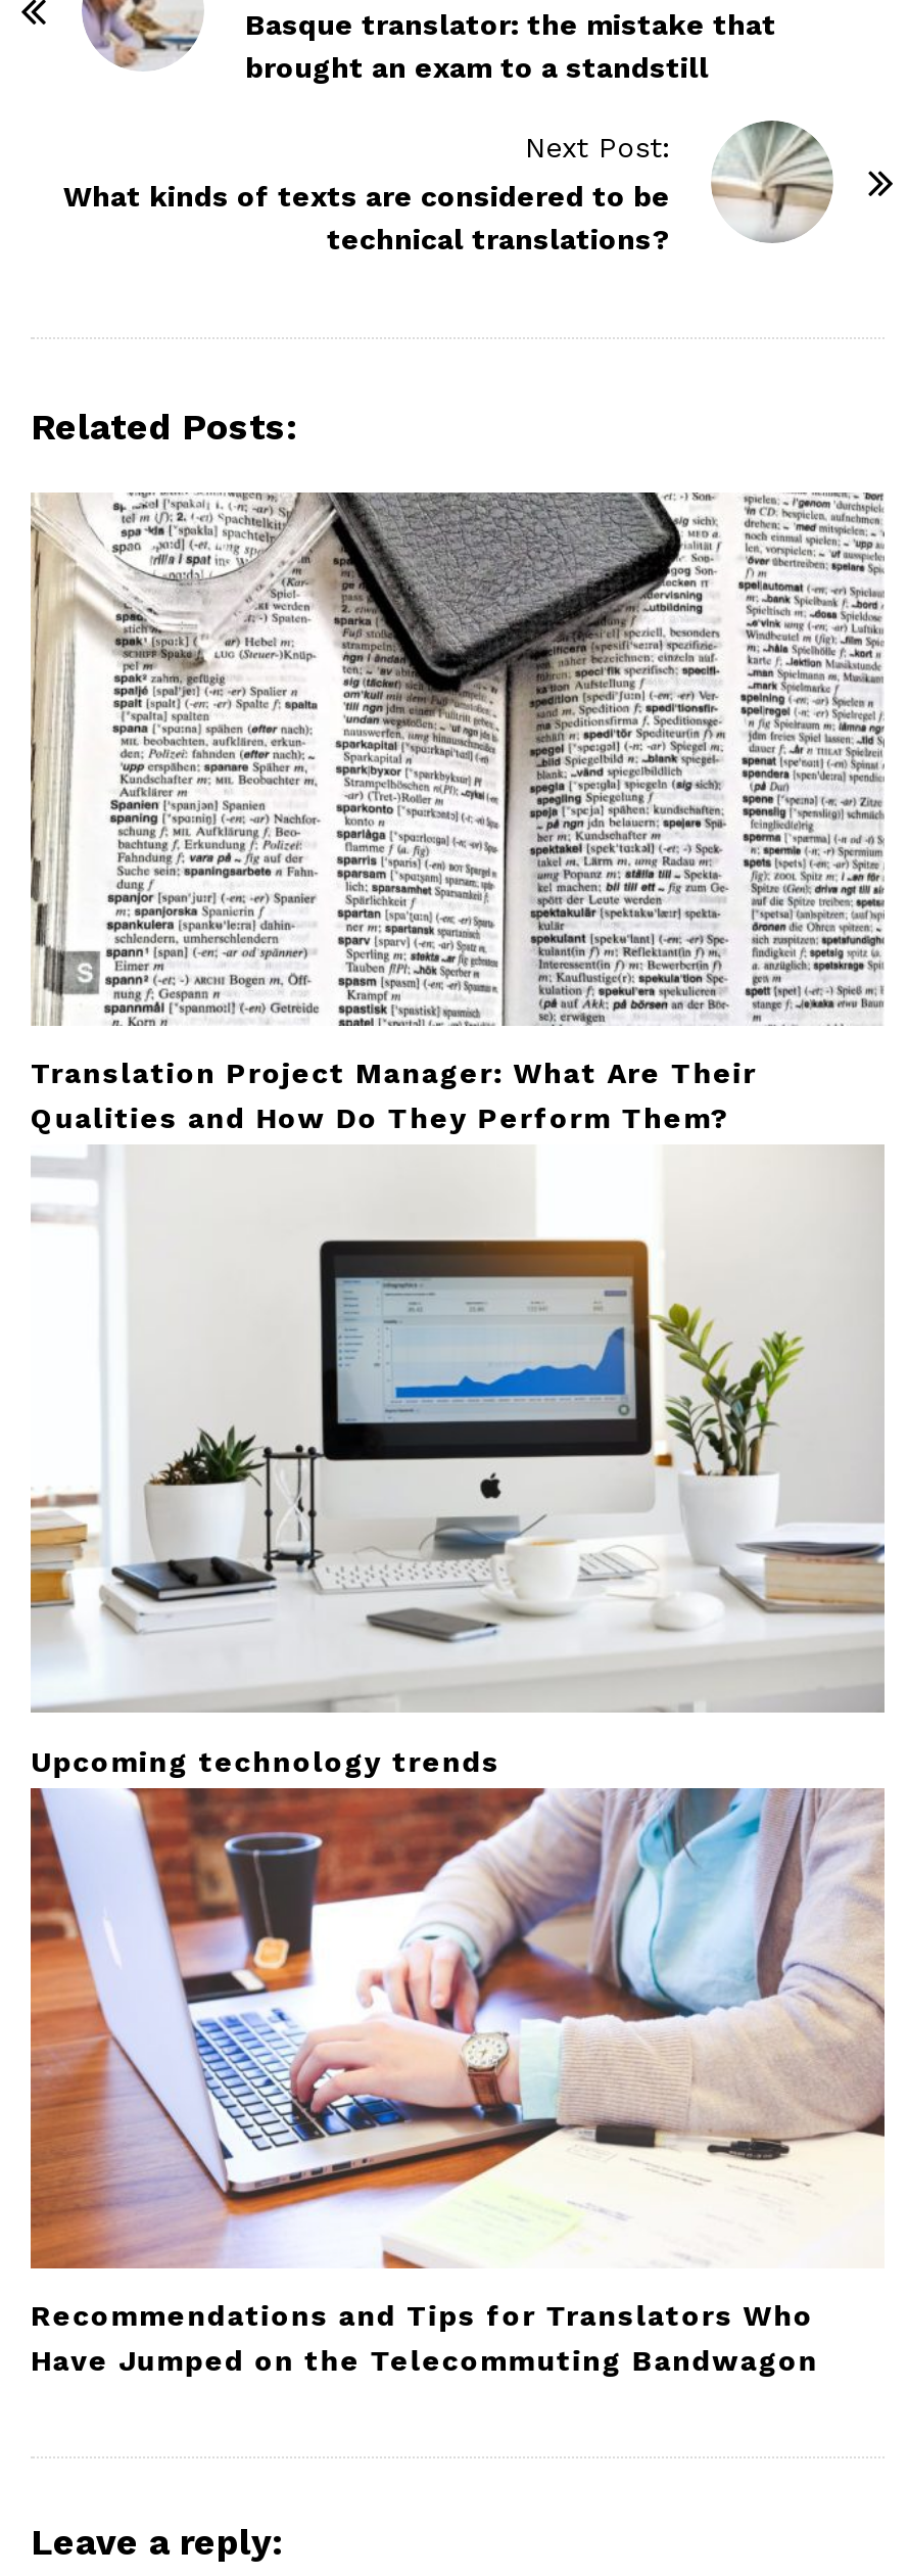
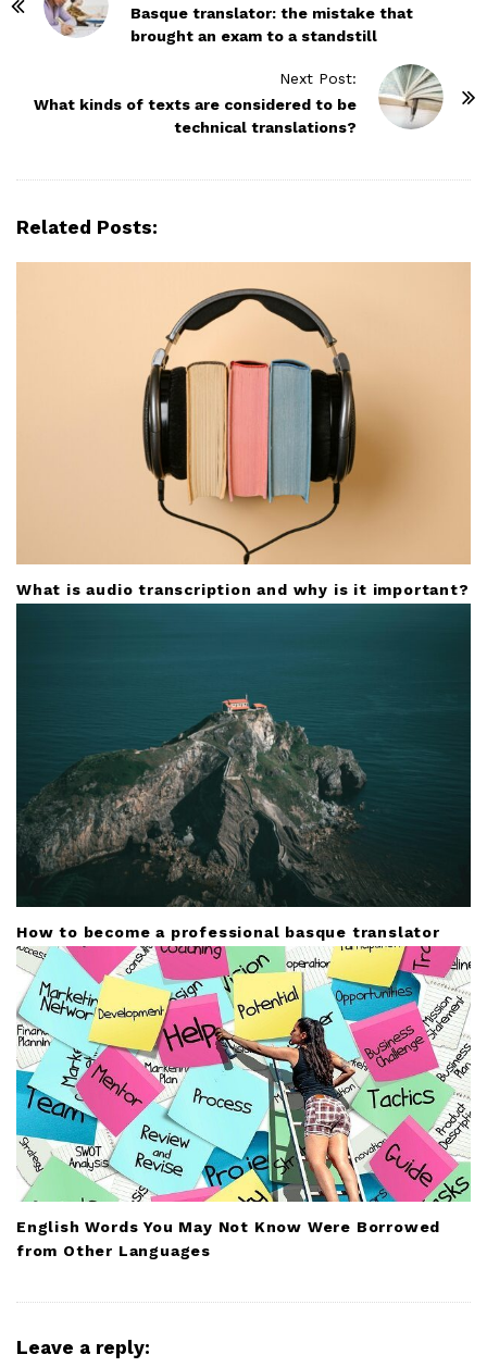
- [image]
- Translation Project Manager: What Are Their
- Qualities and How Do They Perform Them?
+ [image]
+ What is audio transcription and why is it important?

- [image]
- Upcoming technology trends
+ [image]
+ How to become a professional basque translator

- [image]
- Recommendations and Tips for Translators Who
- Have Jumped on the Telecommuting Bandwagon
+ [image]
+ English Words You May Not Know Were Borrowed
+ from Other Languages
